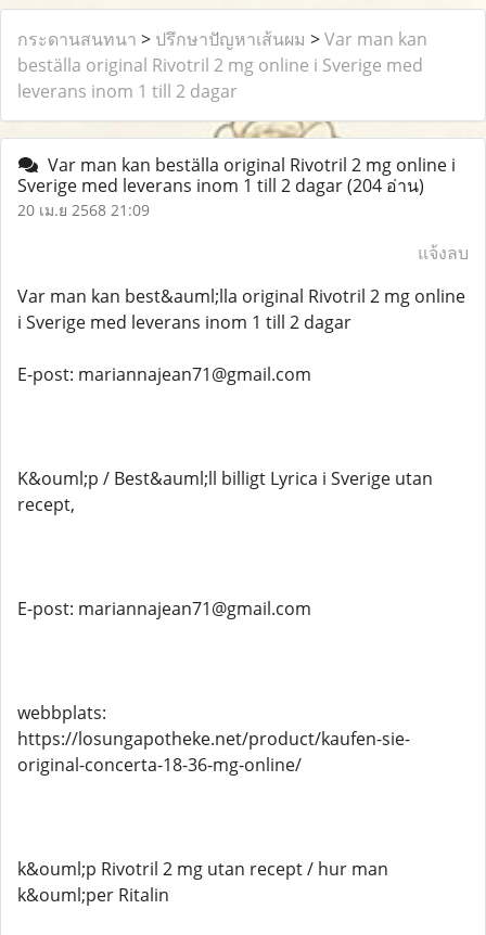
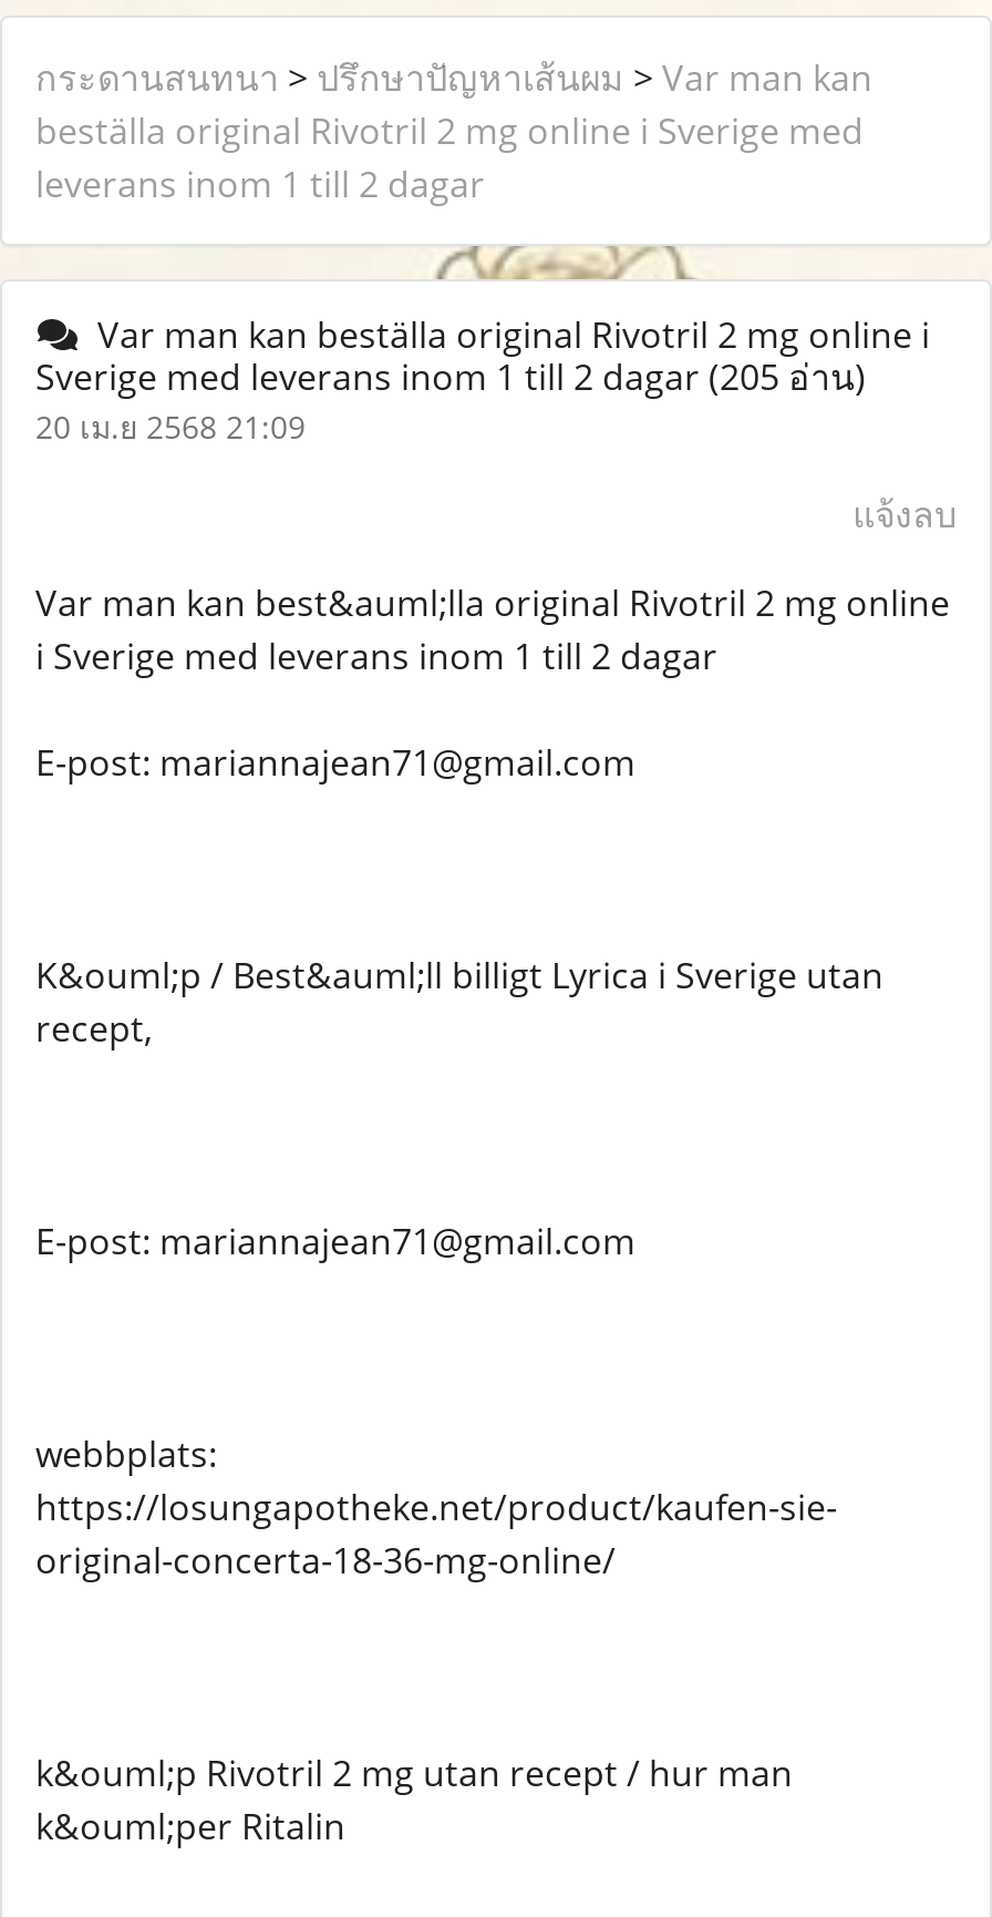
- Sverige med leverans inom 1 till 2 dagar (204 อ่าน)
+ Sverige med leverans inom 1 till 2 dagar (205 อ่าน)
